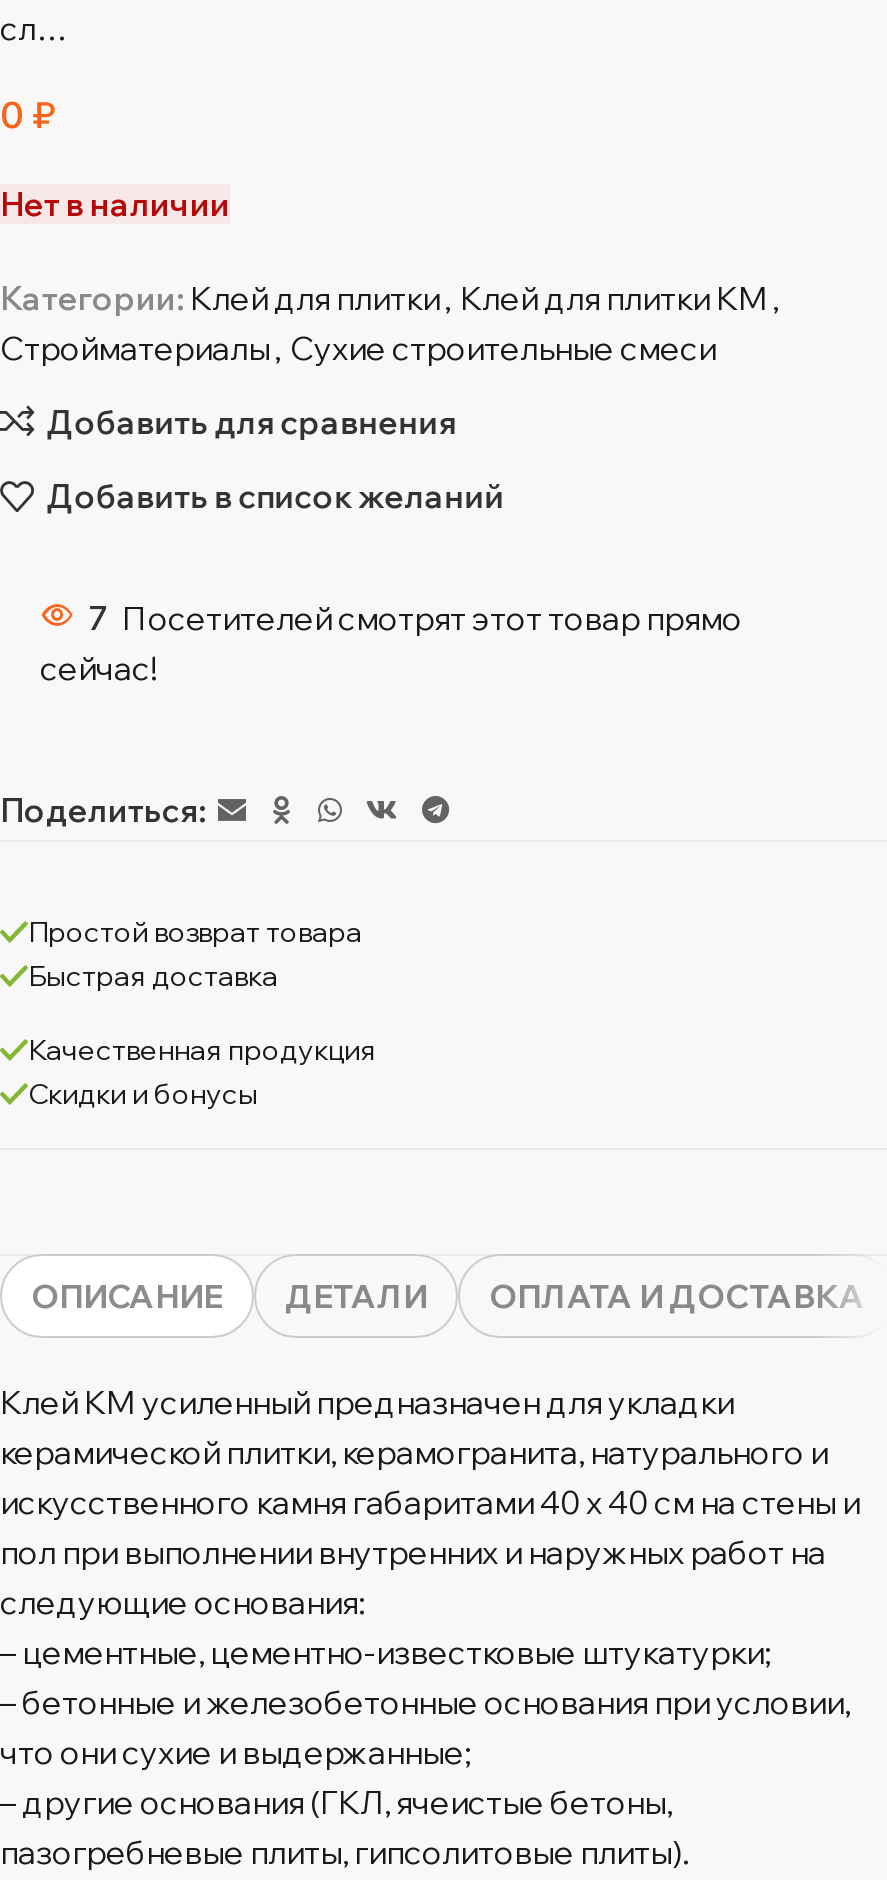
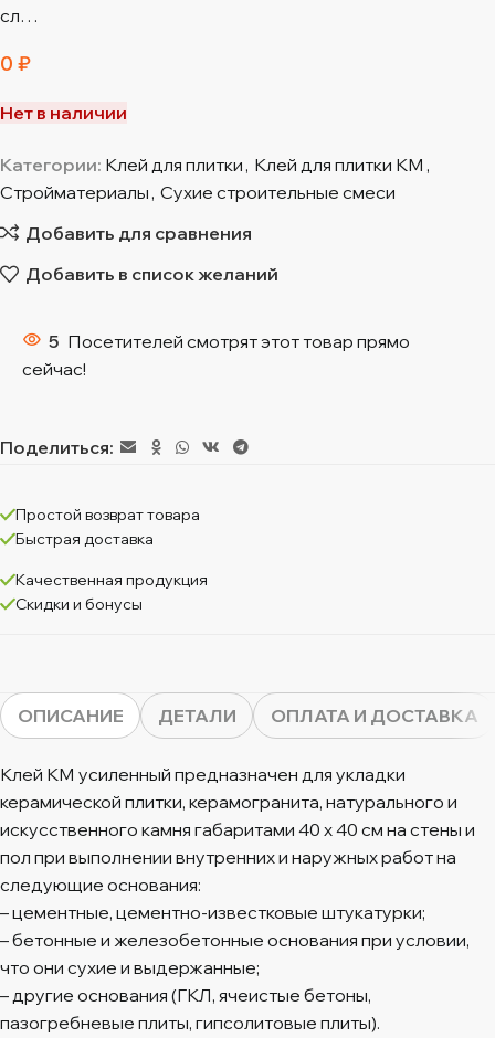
- 7 Посетителей смотрят этот товар прямо
+ 5 Посетителей смотрят этот товар прямо
